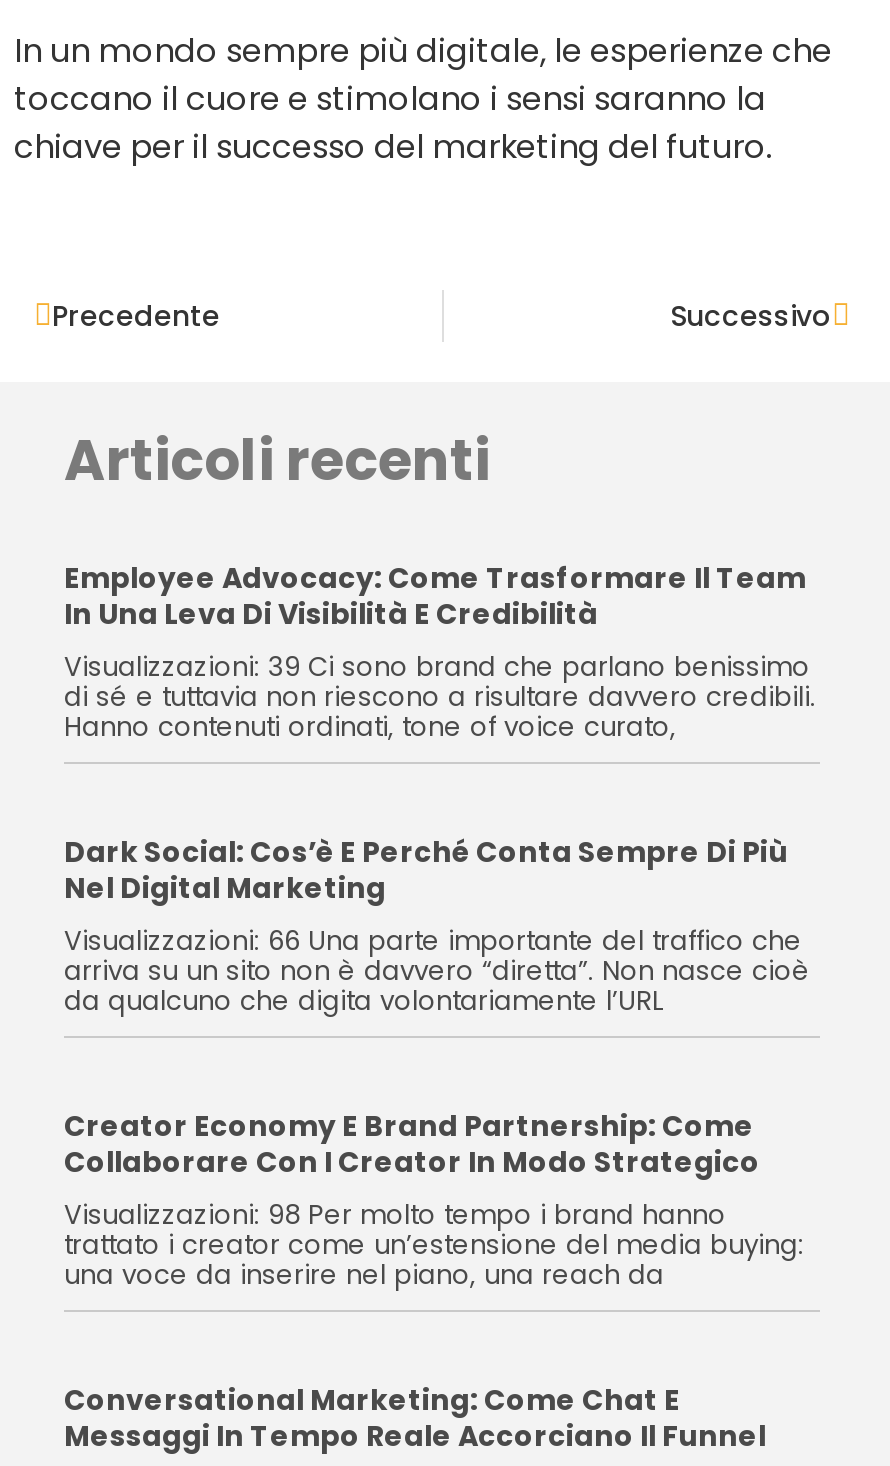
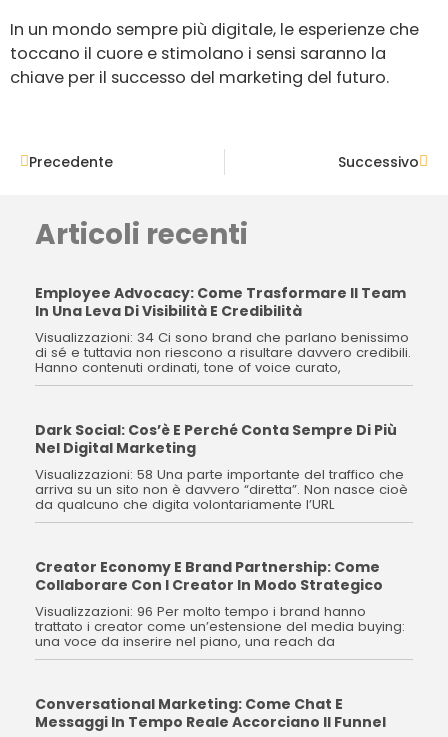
- Visualizzazioni: 39 Ci sono brand che parlano benissimo
+ Visualizzazioni: 34 Ci sono brand che parlano benissimo

- Visualizzazioni: 66 Una parte importante del traffico che
+ Visualizzazioni: 58 Una parte importante del traffico che

- Visualizzazioni: 98 Per molto tempo i brand hanno
+ Visualizzazioni: 96 Per molto tempo i brand hanno
